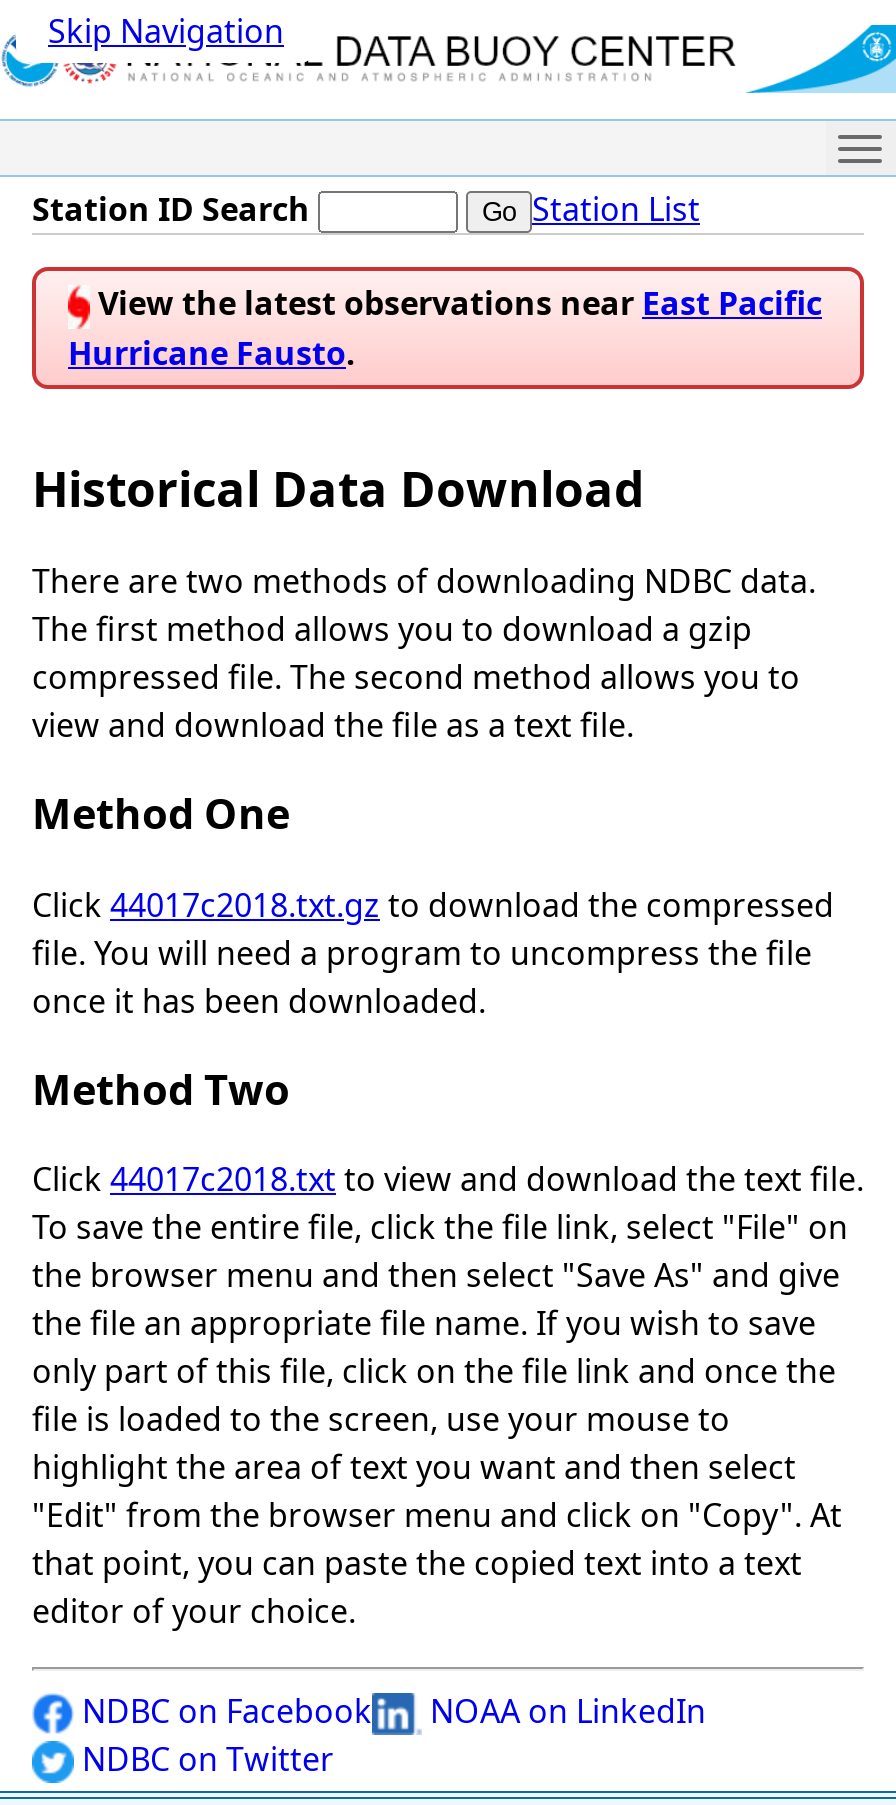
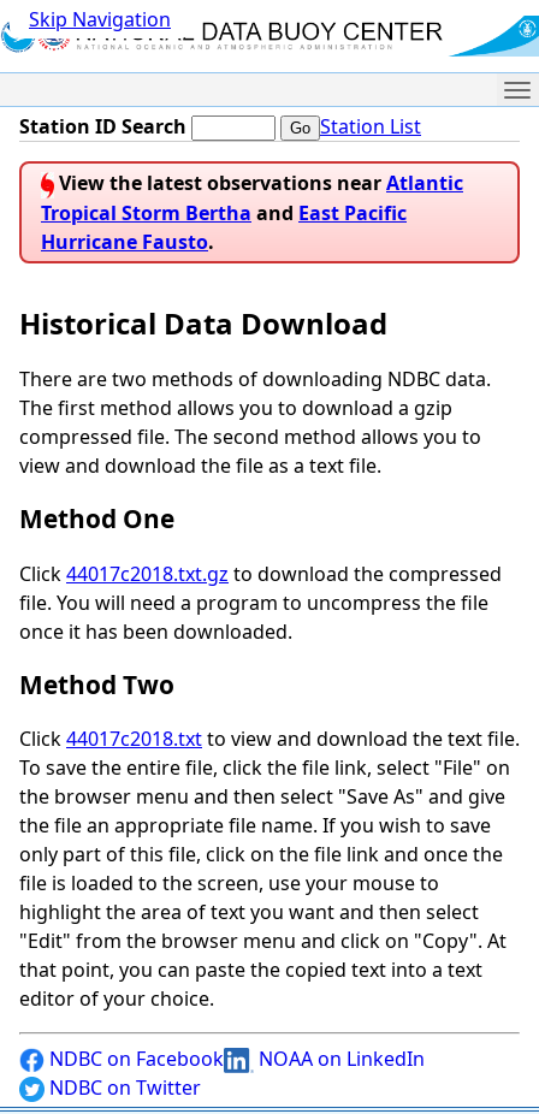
- View the latest observations near East Pacific
+ View the latest observations near Atlantic
+ Tropical Storm Bertha and East Pacific
